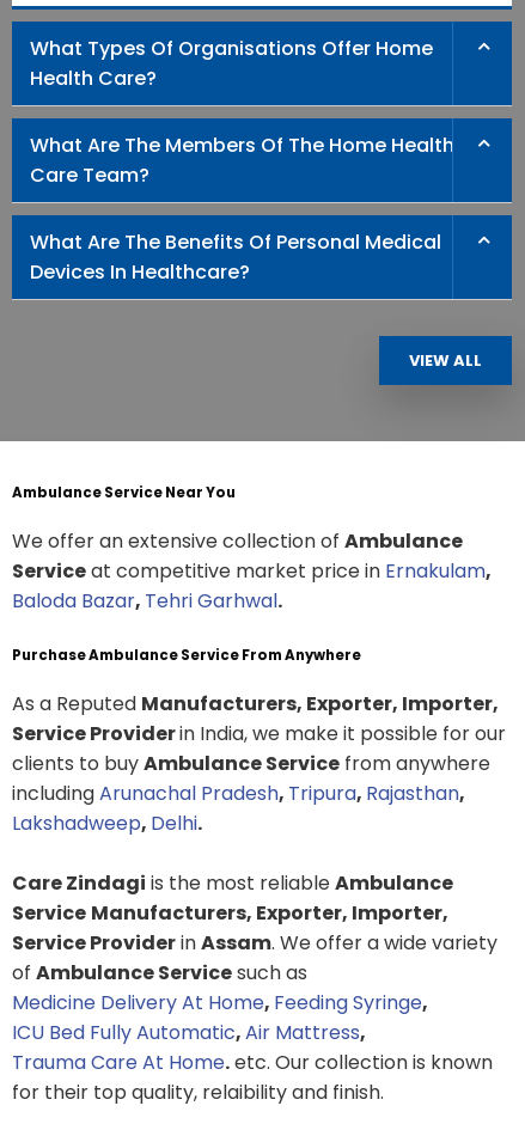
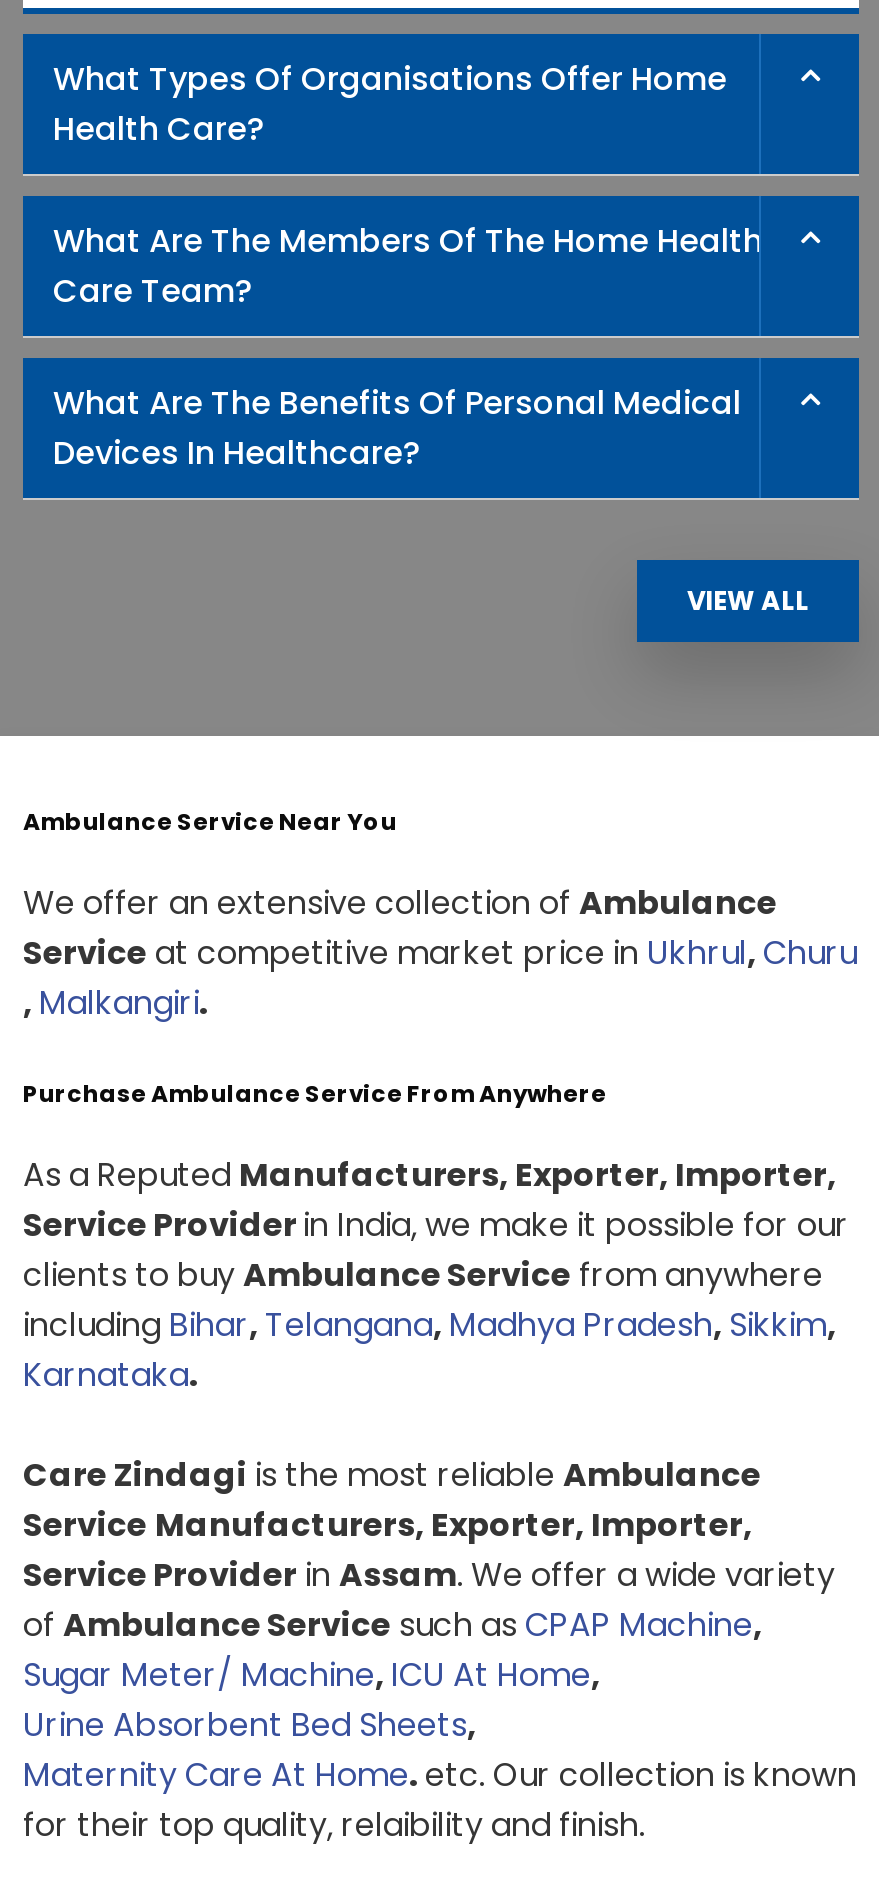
- Service at competitive market price in Ernakulam,
- Baloda Bazar, Tehri Garhwal.
+ Service at competitive market price in Ukhrul, Churu
+ , Malkangiri.

- including Arunachal Pradesh, Tripura, Rajasthan,
- Lakshadweep, Delhi.
+ including Bihar, Telangana, Madhya Pradesh, Sikkim,
+ Karnataka.

- of Ambulance Service such as
- Medicine Delivery At Home, Feeding Syringe,
- ICU Bed Fully Automatic, Air Mattress,
- Trauma Care At Home. etc. Our collection is known
+ of Ambulance Service such as CPAP Machine,
+ Sugar Meter/ Machine, ICU At Home,
+ Urine Absorbent Bed Sheets,
+ Maternity Care At Home. etc. Our collection is known
